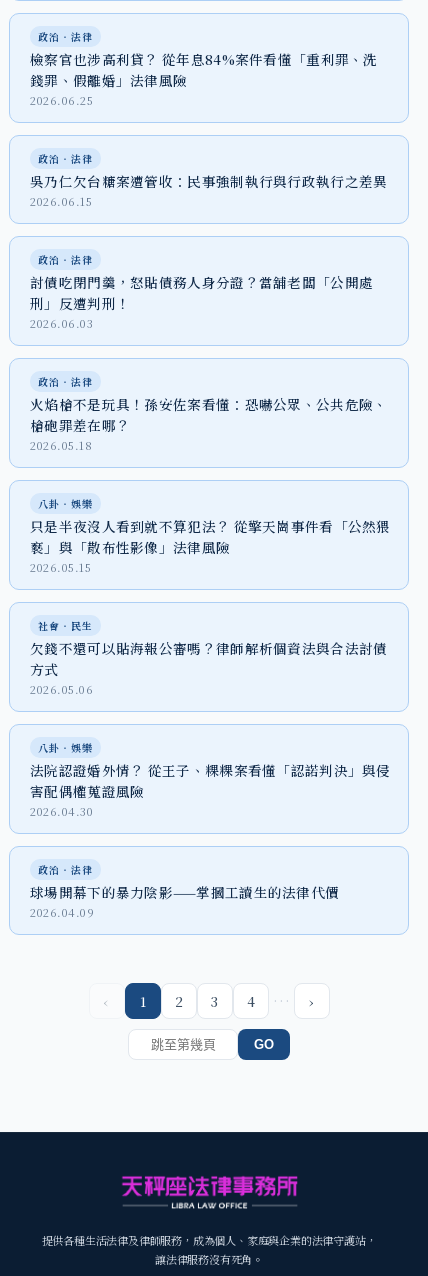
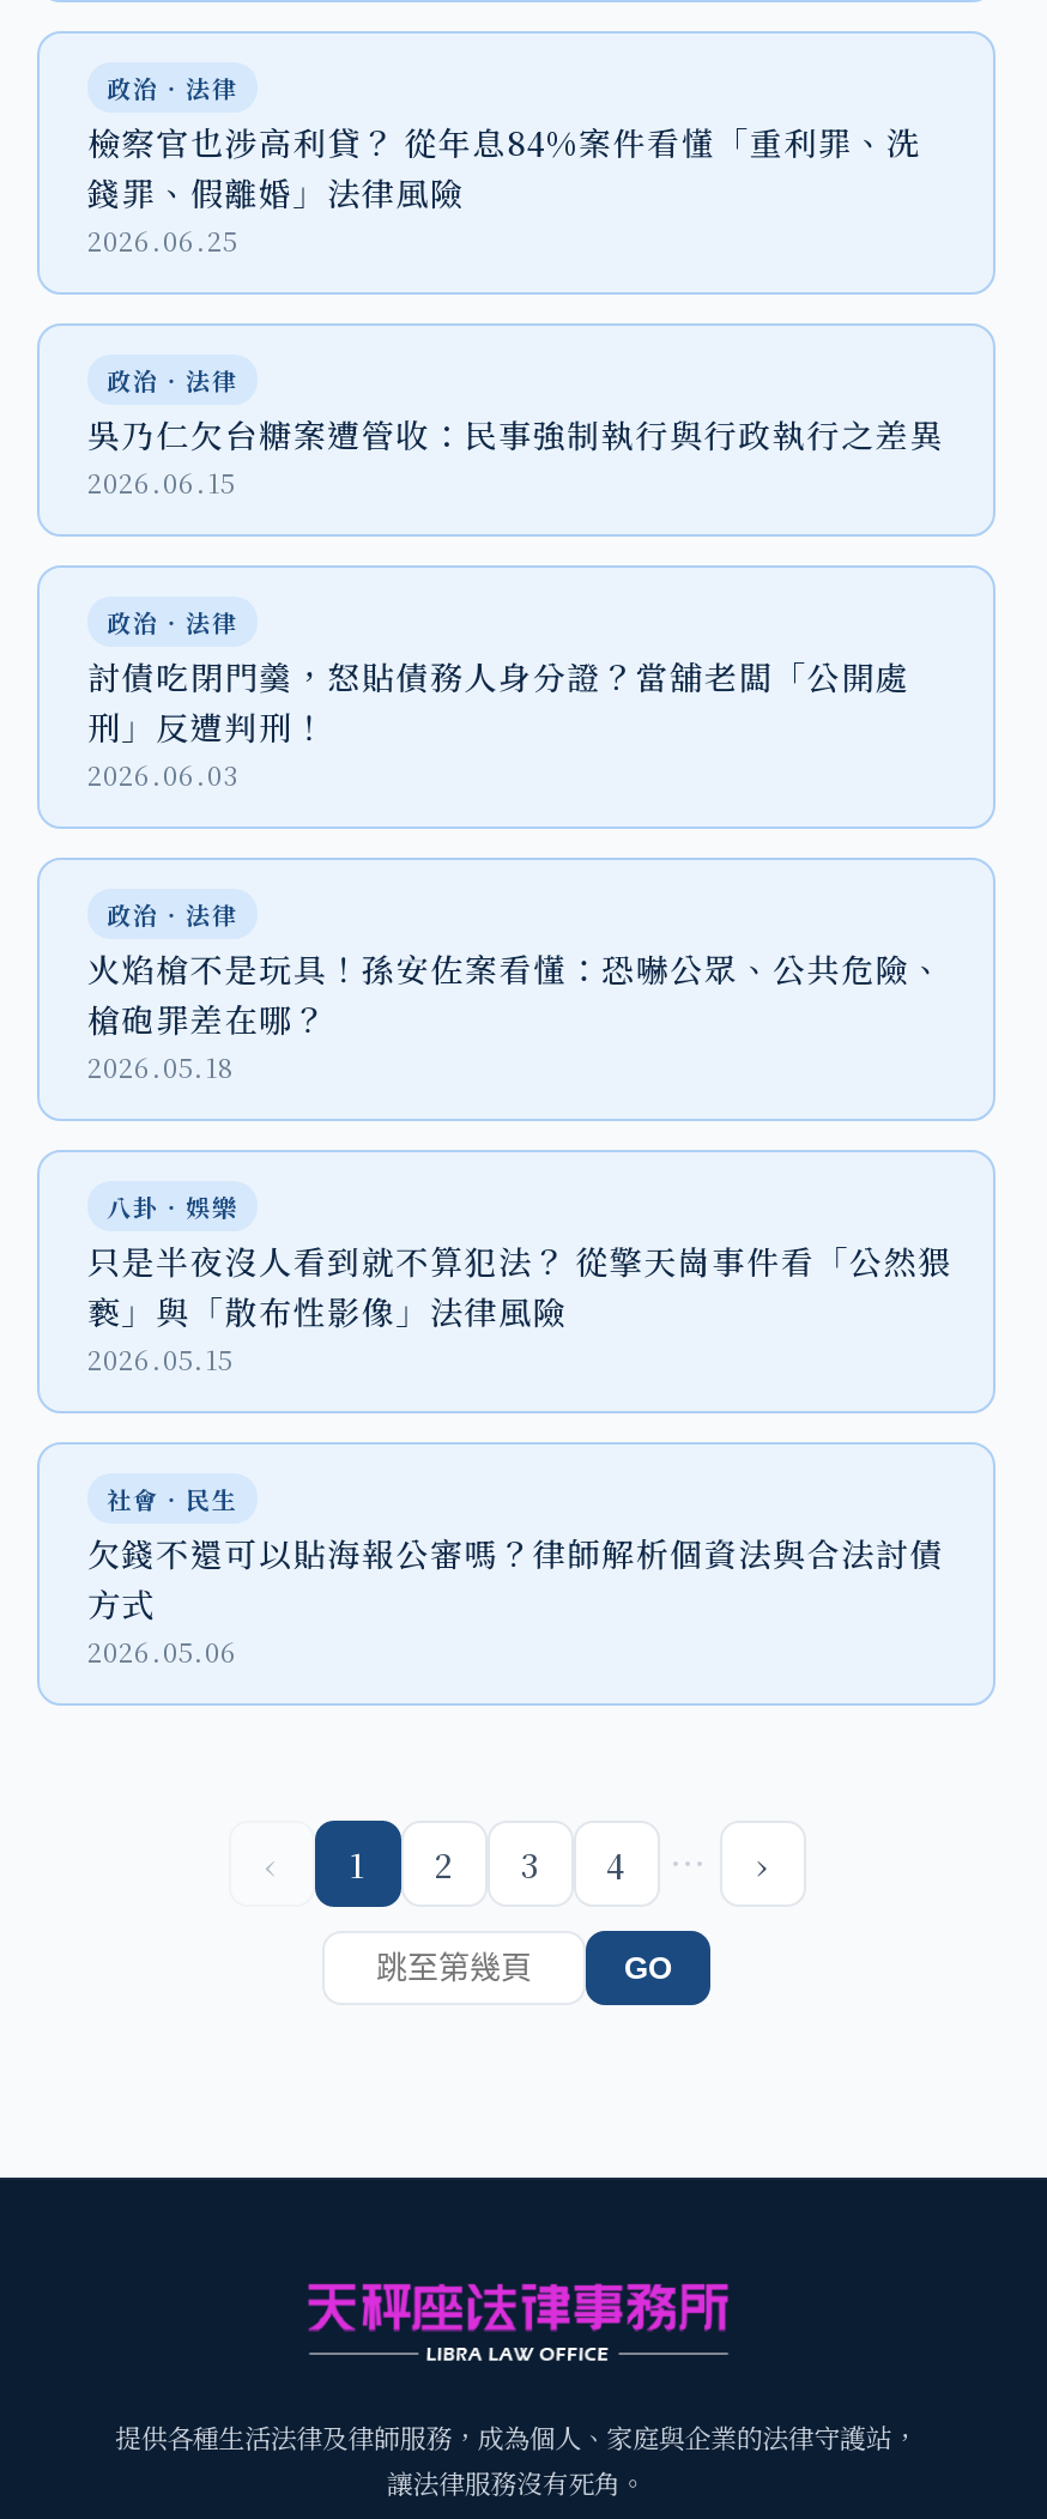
- 八卦‧娛樂
- 法院認證婚外情？ 從王子、粿粿案看懂「認諾判決」與侵
- 害配偶權蒐證風險
- 2026.04.30

- 政治‧法律
- 球場開幕下的暴力陰影——掌摑工讀生的法律代價
- 2026.04.09
